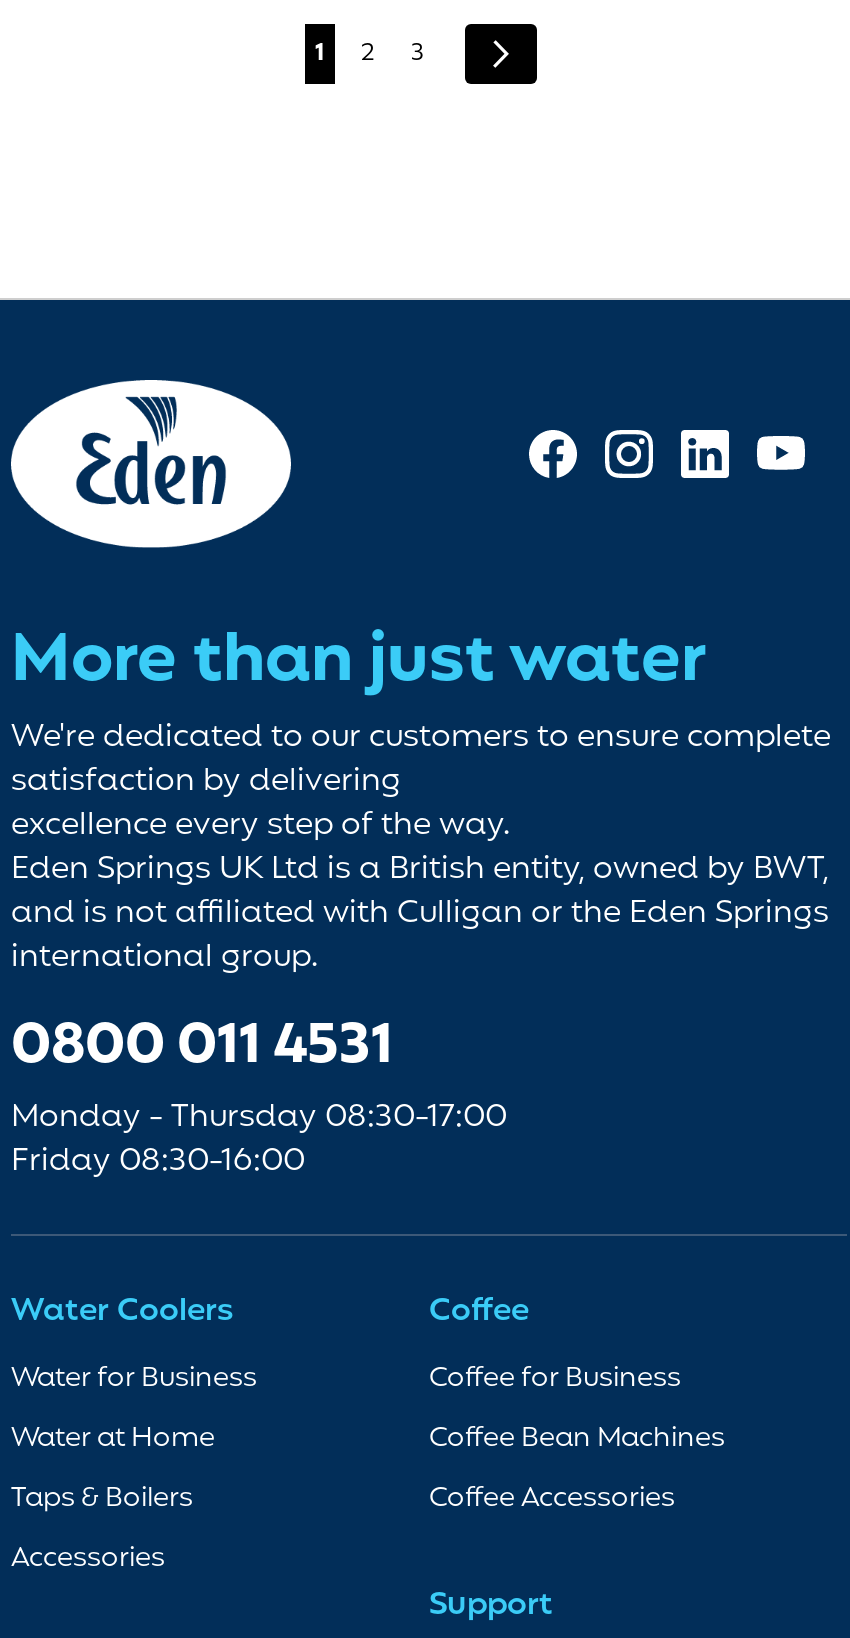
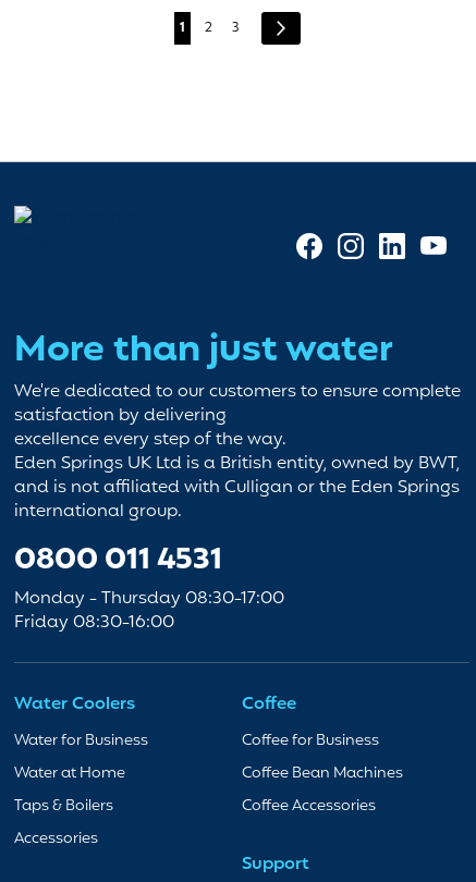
- [image]
